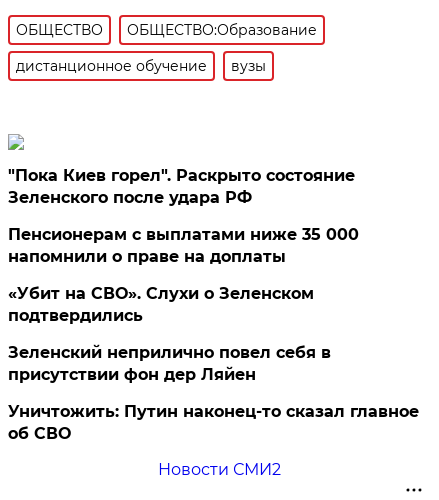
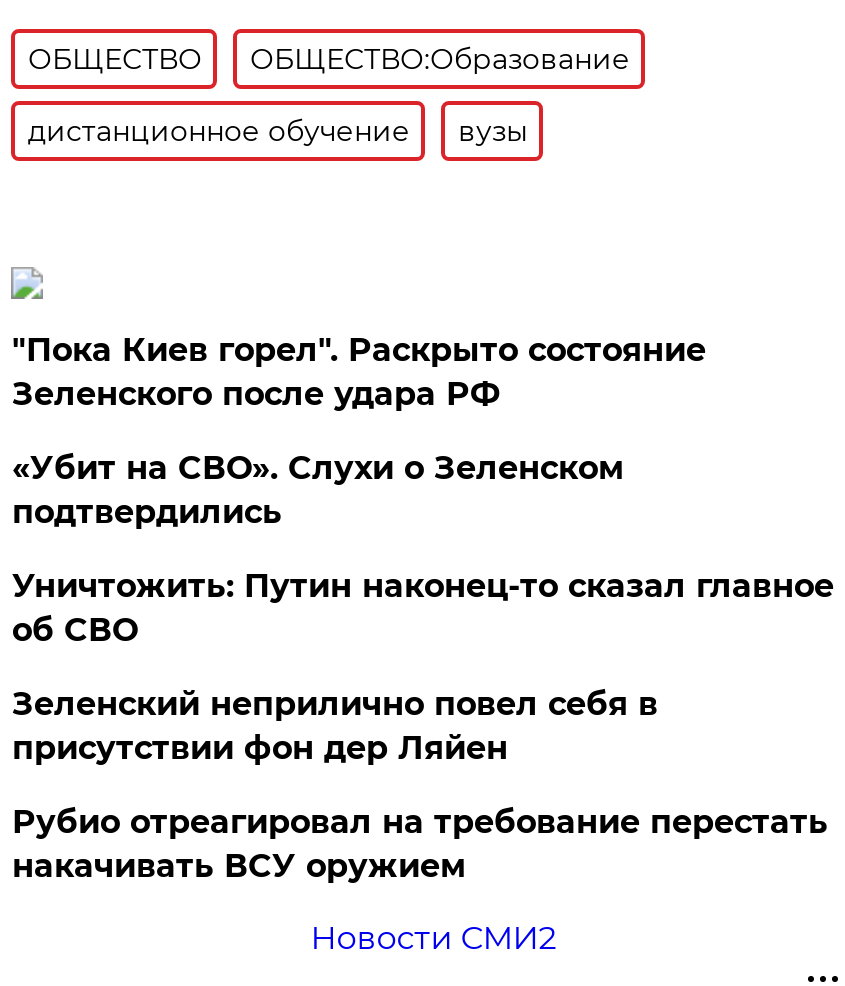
- Пенсионерам с выплатами ниже 35 000
- напомнили о праве на доплаты

moved up: «Убит на СВО». Слухи о Зеленском | подтвердились

+ Рубио отреагировал на требование перестать
+ накачивать ВСУ оружием

moved up: Уничтожить: Путин наконец-то сказал главное | об СВО
